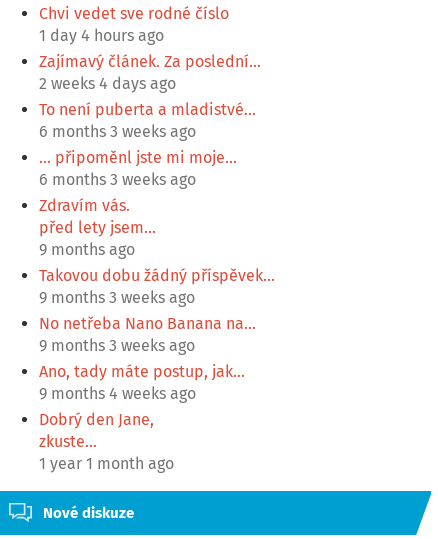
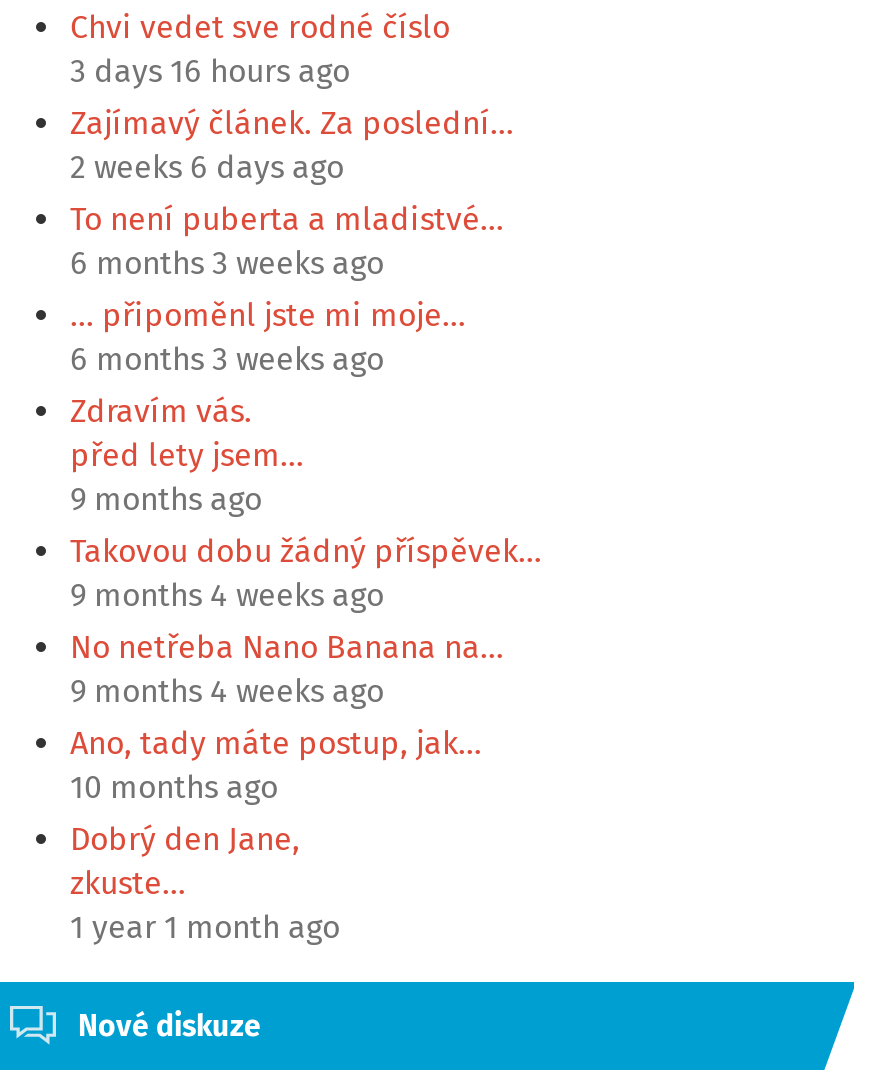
- 1 day 4 hours ago
+ 3 days 16 hours ago

- 2 weeks 4 days ago
+ 2 weeks 6 days ago

- 9 months 3 weeks ago
+ 9 months 4 weeks ago

- 9 months 3 weeks ago
+ 9 months 4 weeks ago

- 9 months 4 weeks ago
+ 10 months ago
